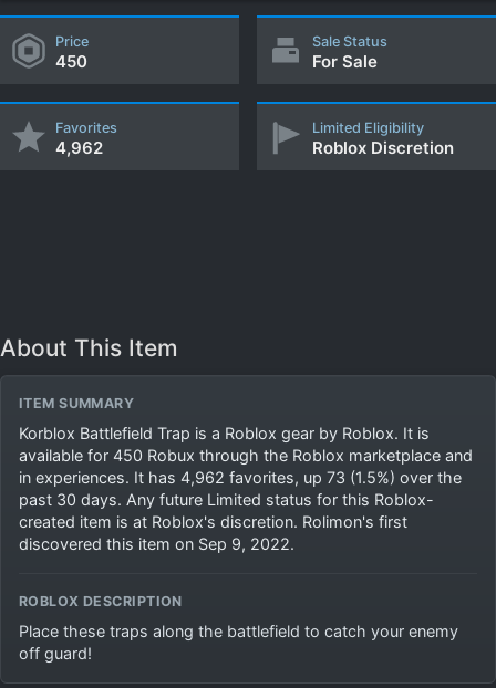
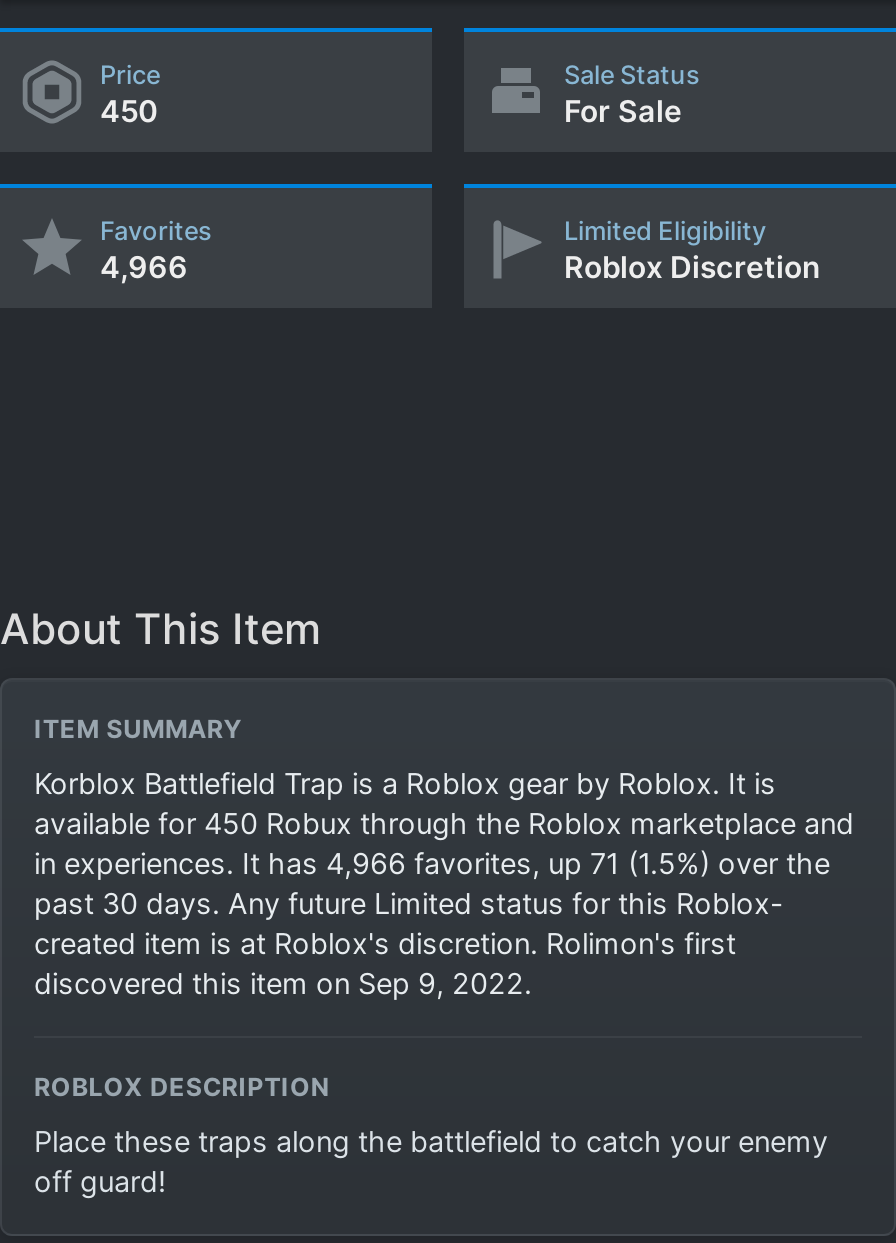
- 4,962
+ 4,966

- in experiences. It has 4,962 favorites, up 73 (1.5%) over the
+ in experiences. It has 4,966 favorites, up 71 (1.5%) over the
